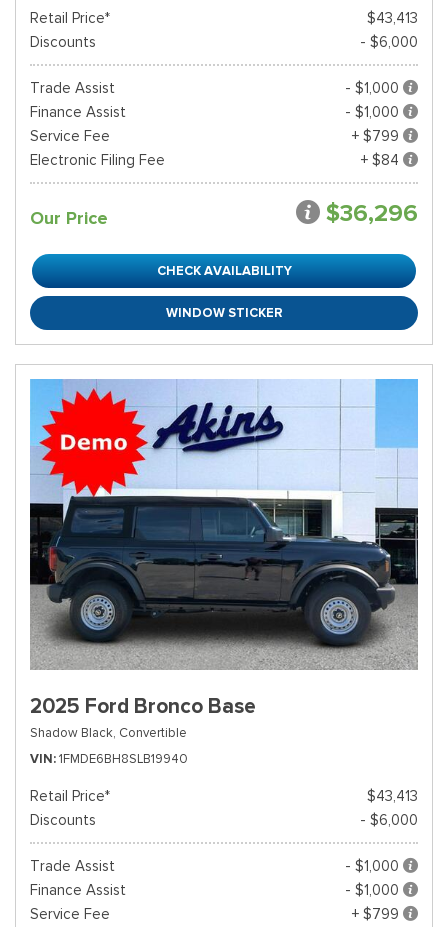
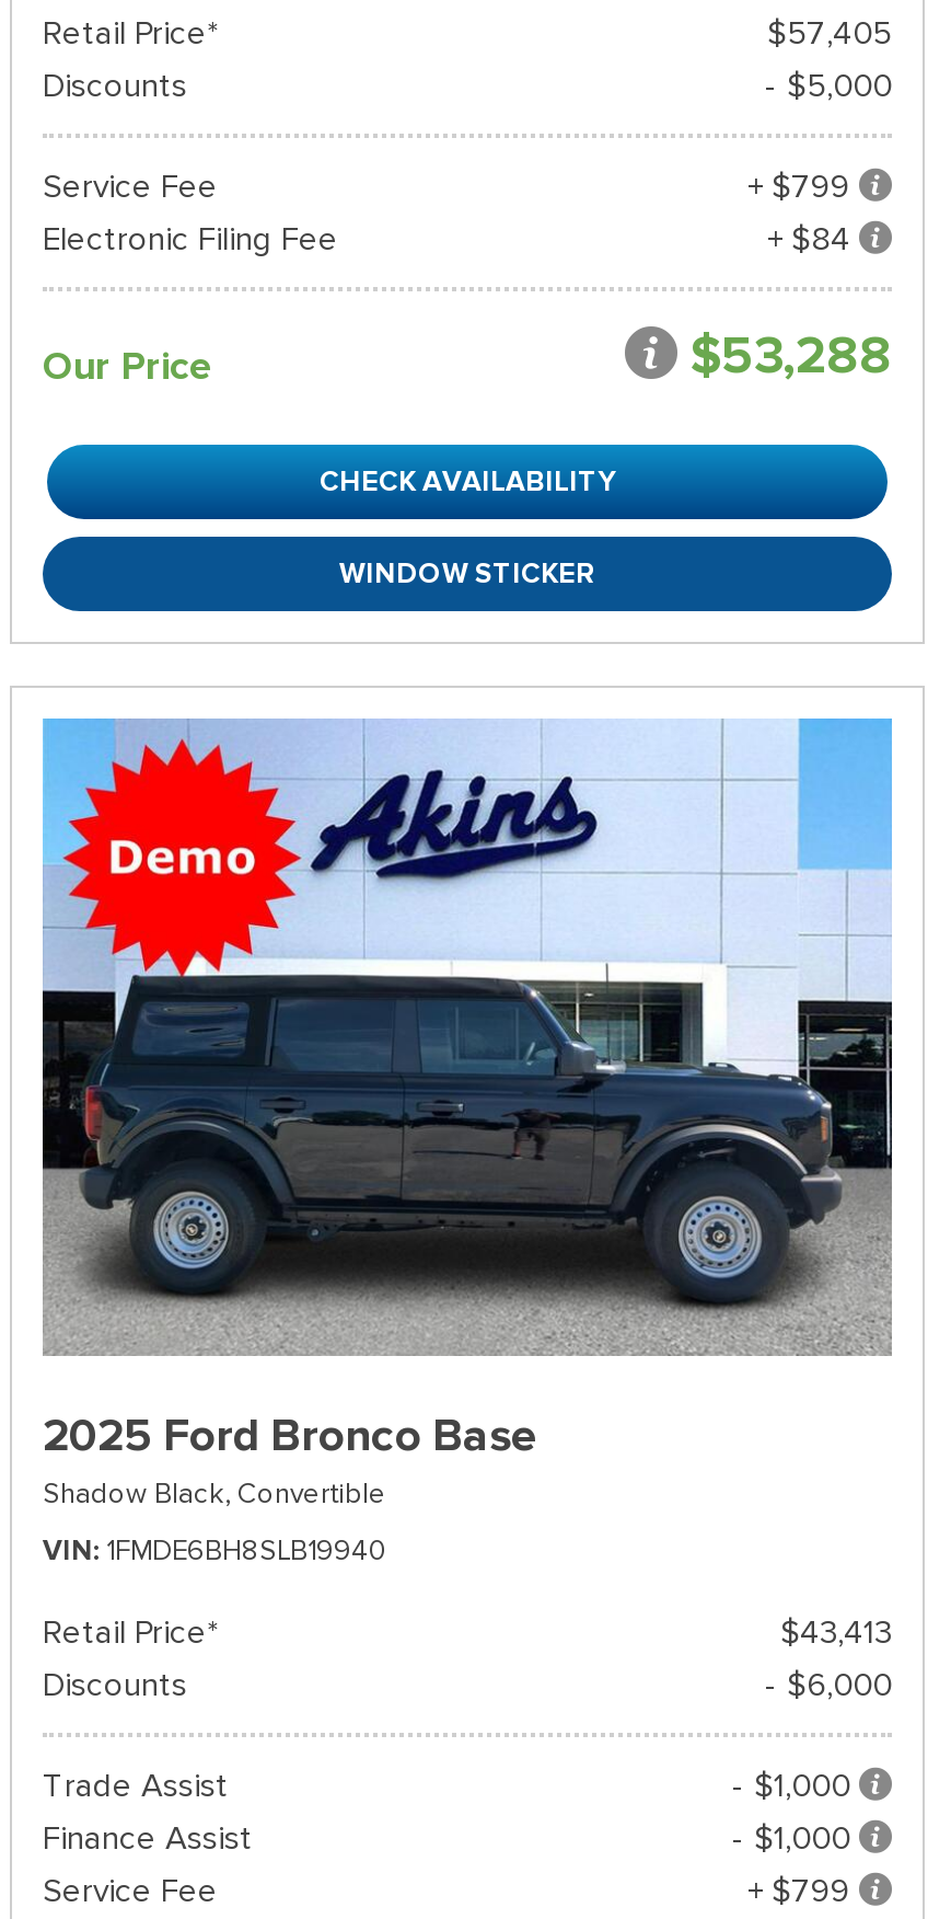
- $43,413
+ $57,405

- - $6,000
- Trade Assist
- - $1,000
- Finance Assist
- - $1,000
+ - $5,000

- $36,296
+ $53,288
